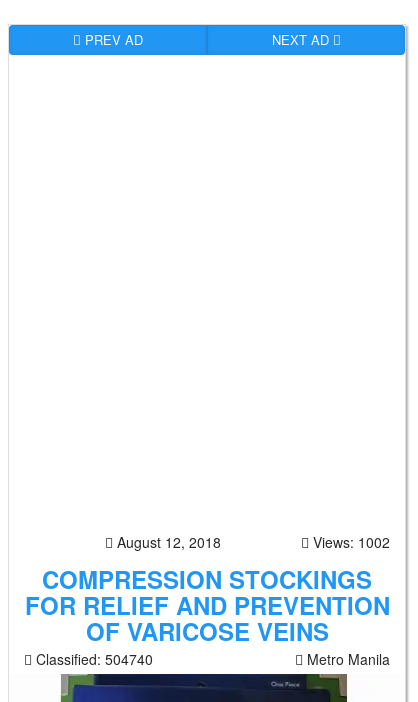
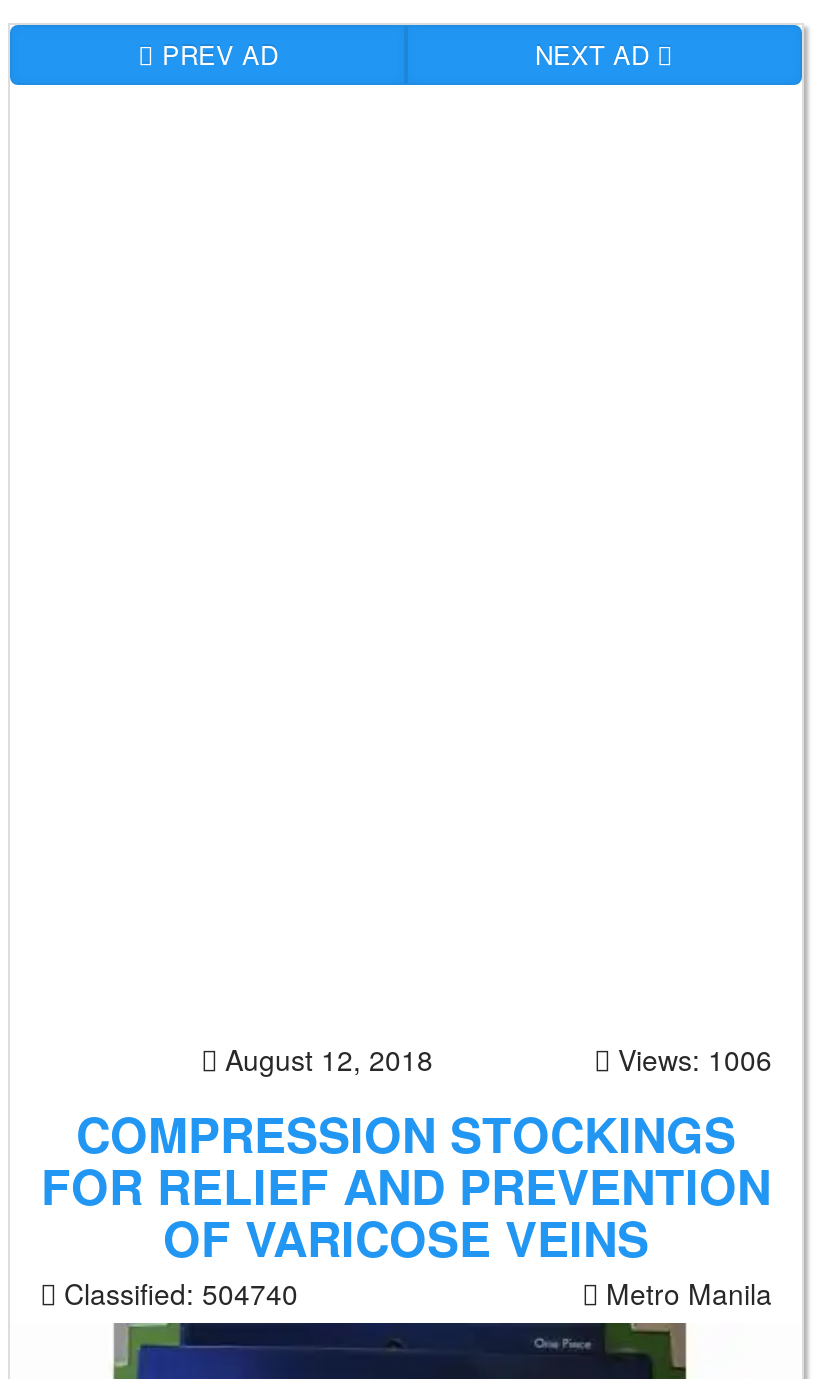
- Views: 1002
+ Views: 1006
